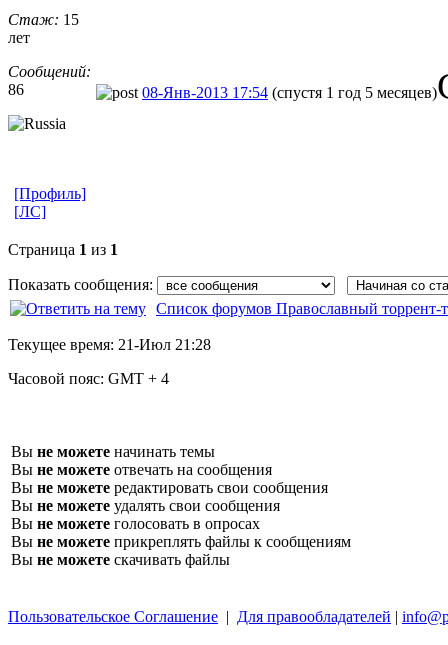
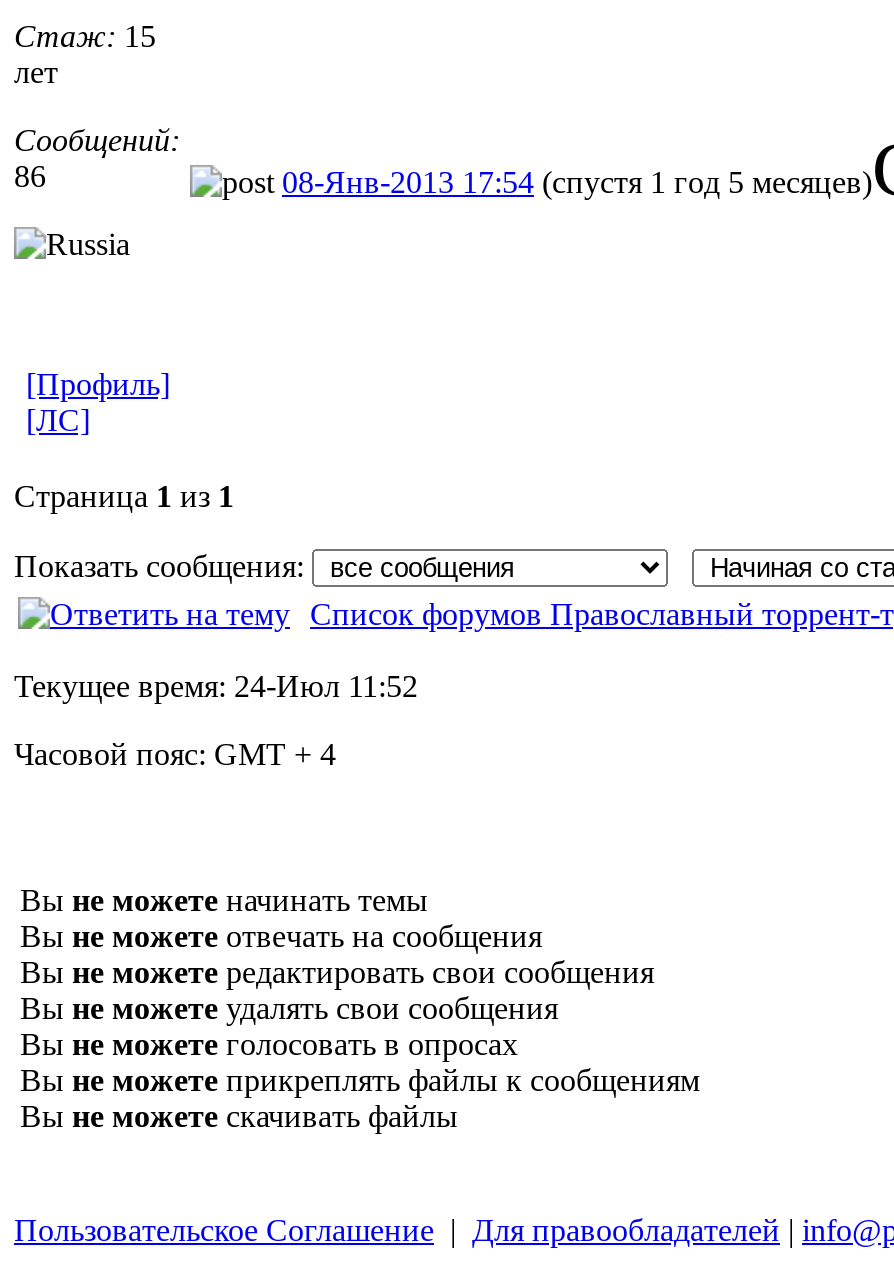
- Текущее время: 21-Июл 21:28
+ Текущее время: 24-Июл 11:52
